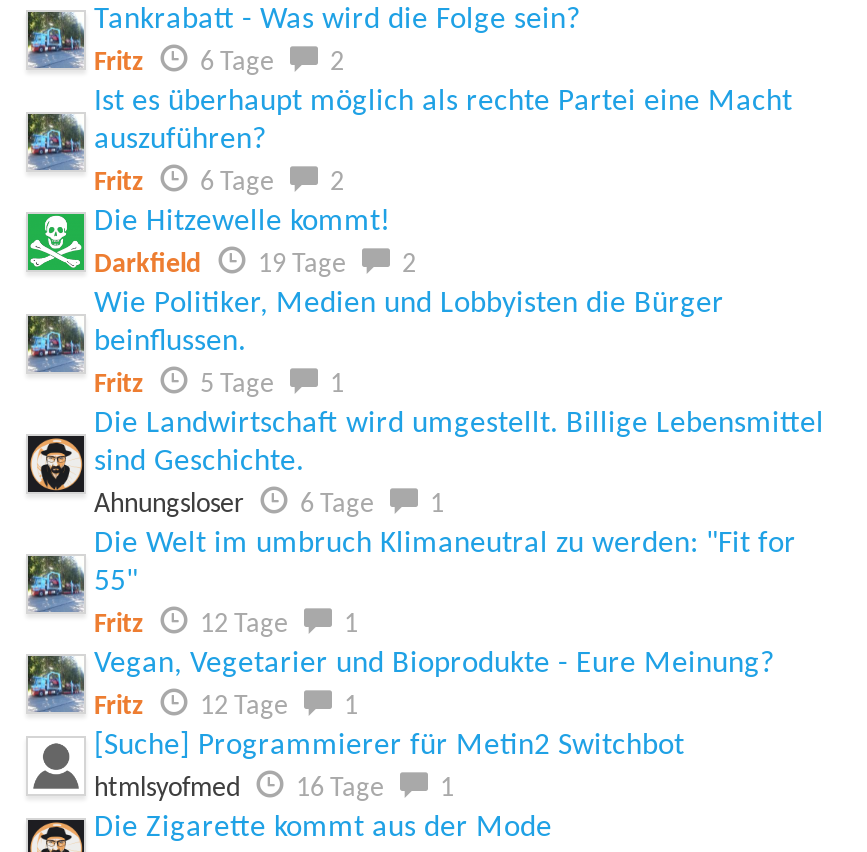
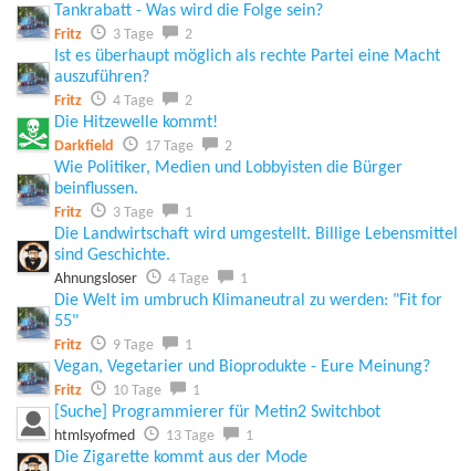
- Fritz 6 Tage 2
+ Fritz 3 Tage 2

- Fritz 6 Tage 2
+ Fritz 4 Tage 2

- Darkfield 19 Tage 2
+ Darkfield 17 Tage 2

- Fritz 5 Tage 1
+ Fritz 3 Tage 1

- Ahnungsloser 6 Tage 1
+ Ahnungsloser 4 Tage 1

- Fritz 12 Tage 1
+ Fritz 9 Tage 1

- Fritz 12 Tage 1
+ Fritz 10 Tage 1

- htmlsyofmed 16 Tage 1
+ htmlsyofmed 13 Tage 1
